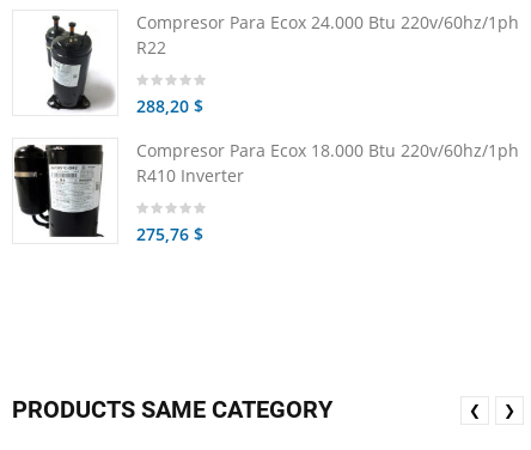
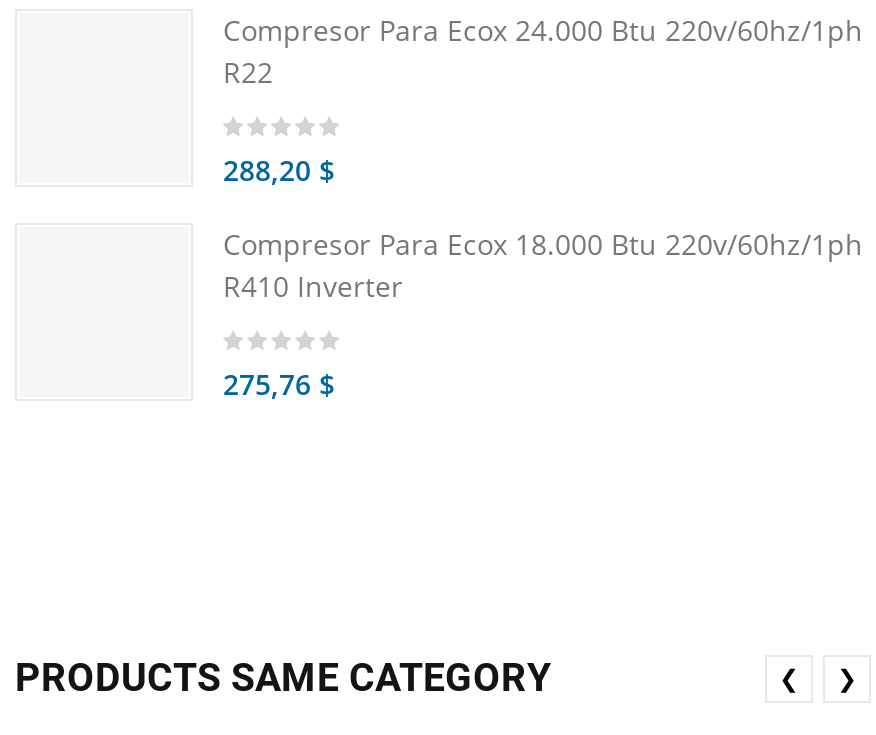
- [image]

- [image]
